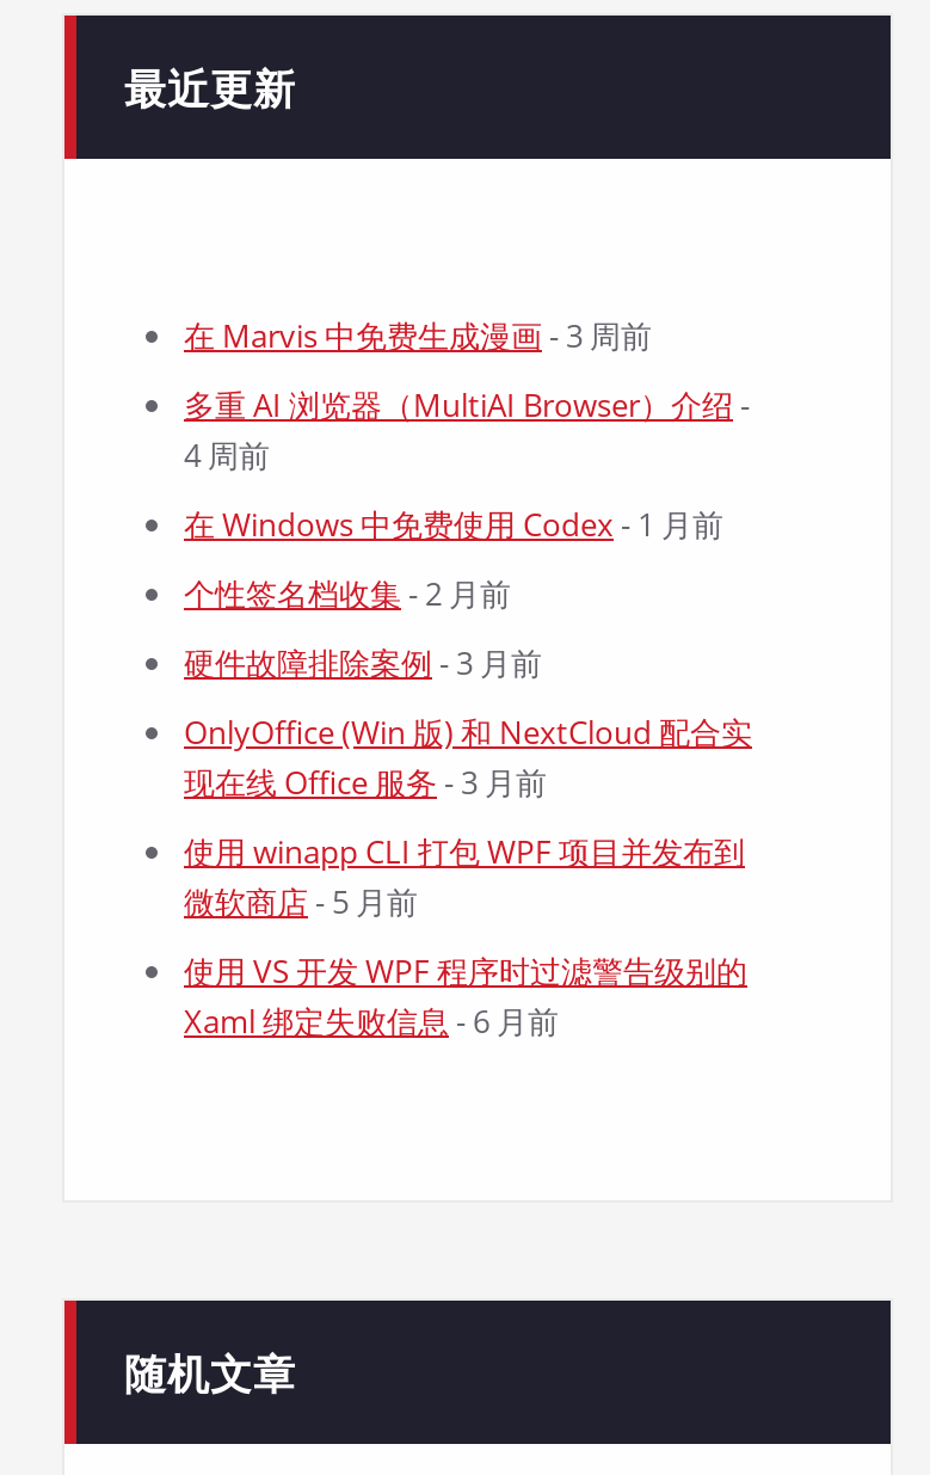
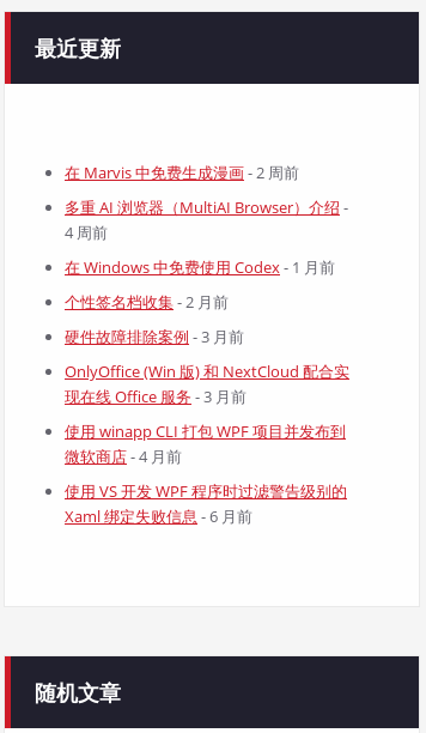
- 在 Marvis 中免费生成漫画- 3 周前
+ 在 Marvis 中免费生成漫画- 2 周前

- 微软商店- 5 月前
+ 微软商店- 4 月前
